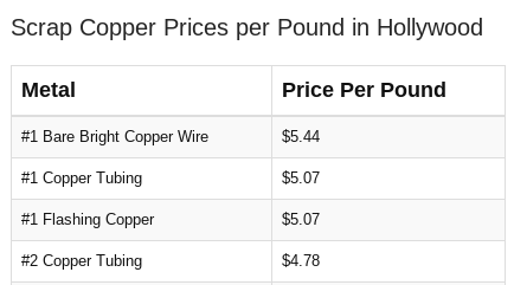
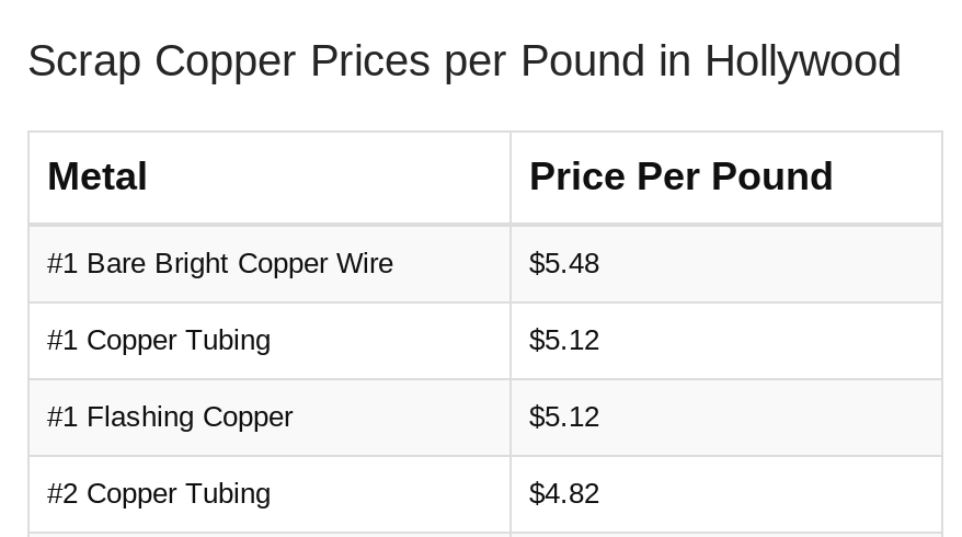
- $5.44
+ $5.48

- $5.07
+ $5.12

- $5.07
+ $5.12

- $4.78
+ $4.82
